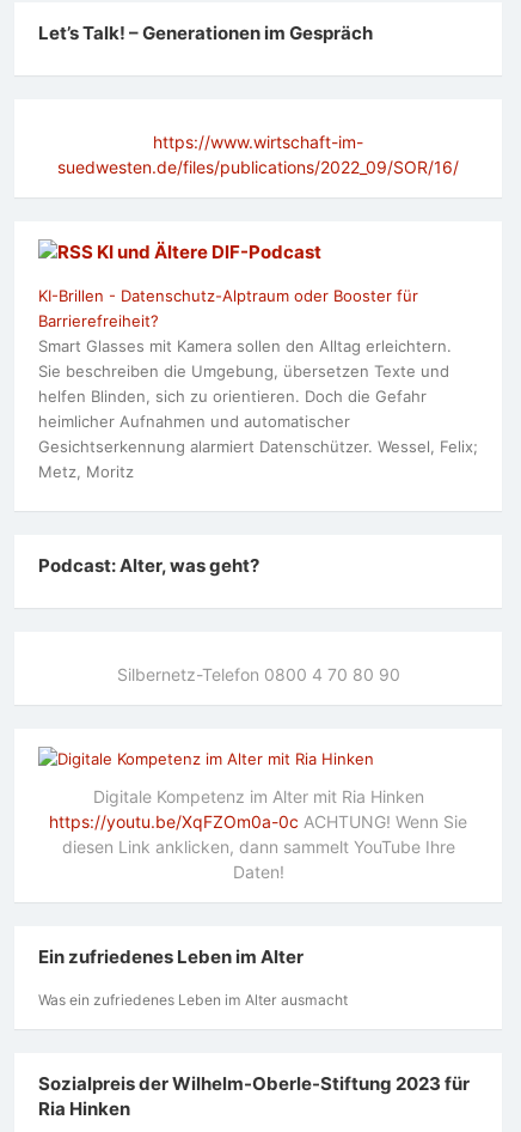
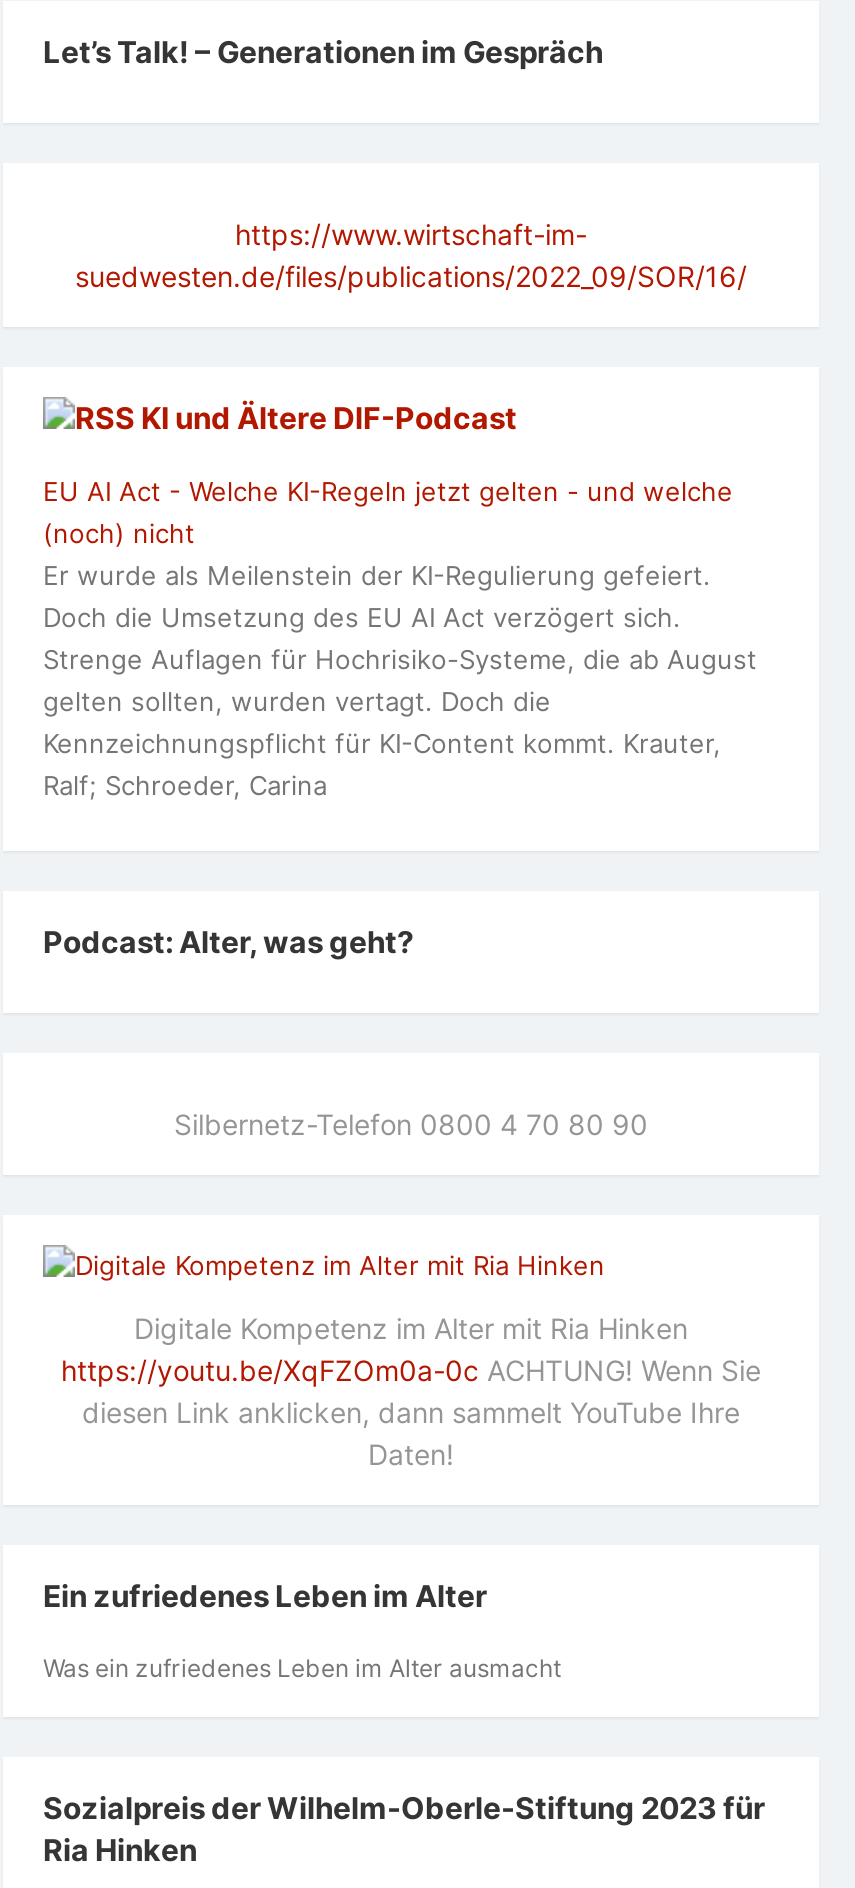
- KI-Brillen - Datenschutz-Alptraum oder Booster für
- Barrierefreiheit?
- Smart Glasses mit Kamera sollen den Alltag erleichtern.
- Sie beschreiben die Umgebung, übersetzen Texte und
- helfen Blinden, sich zu orientieren. Doch die Gefahr
- heimlicher Aufnahmen und automatischer
- Gesichtserkennung alarmiert Datenschützer. Wessel, Felix;
- Metz, Moritz
+ EU AI Act - Welche KI-Regeln jetzt gelten - und welche
+ (noch) nicht
+ Er wurde als Meilenstein der KI-Regulierung gefeiert.
+ Doch die Umsetzung des EU AI Act verzögert sich.
+ Strenge Auflagen für Hochrisiko-Systeme, die ab August
+ gelten sollten, wurden vertagt. Doch die
+ Kennzeichnungspflicht für KI-Content kommt. Krauter,
+ Ralf; Schroeder, Carina
